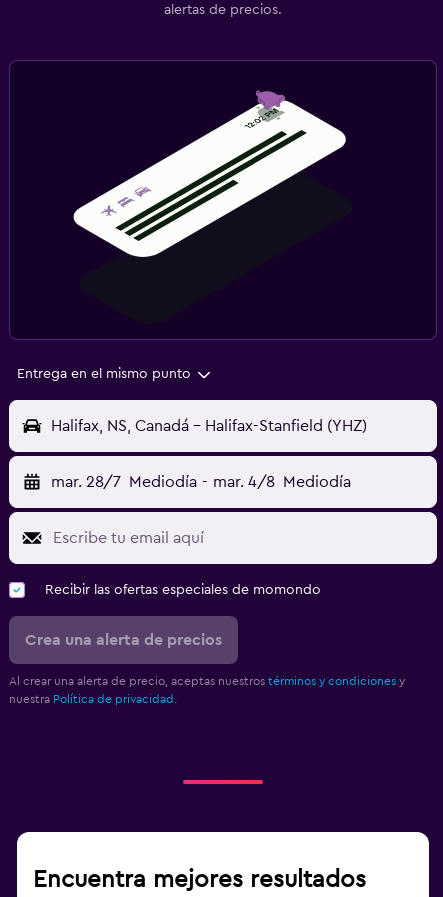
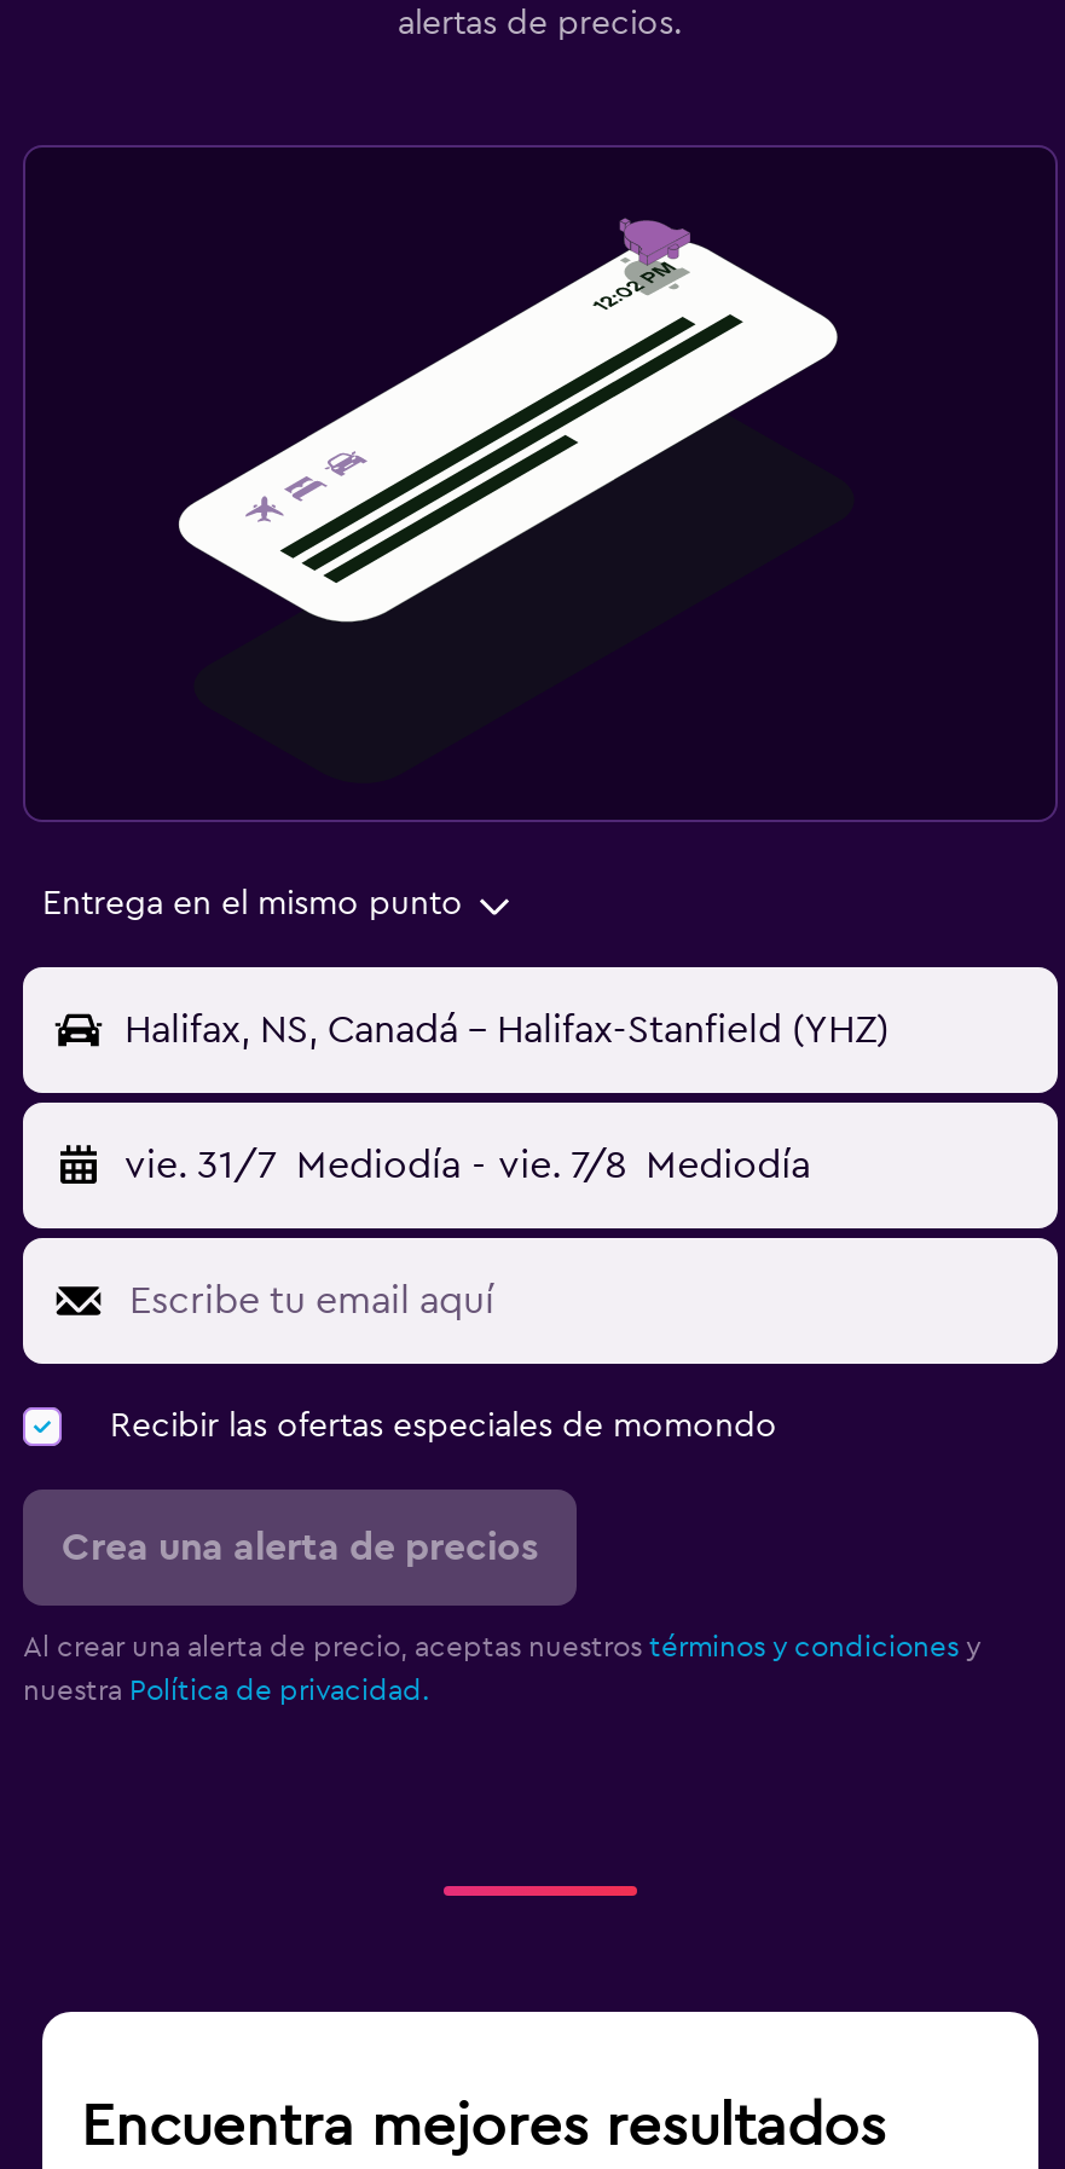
- mar. 28/7 Mediodía - mar. 4/8 Mediodía
+ vie. 31/7 Mediodía - vie. 7/8 Mediodía
